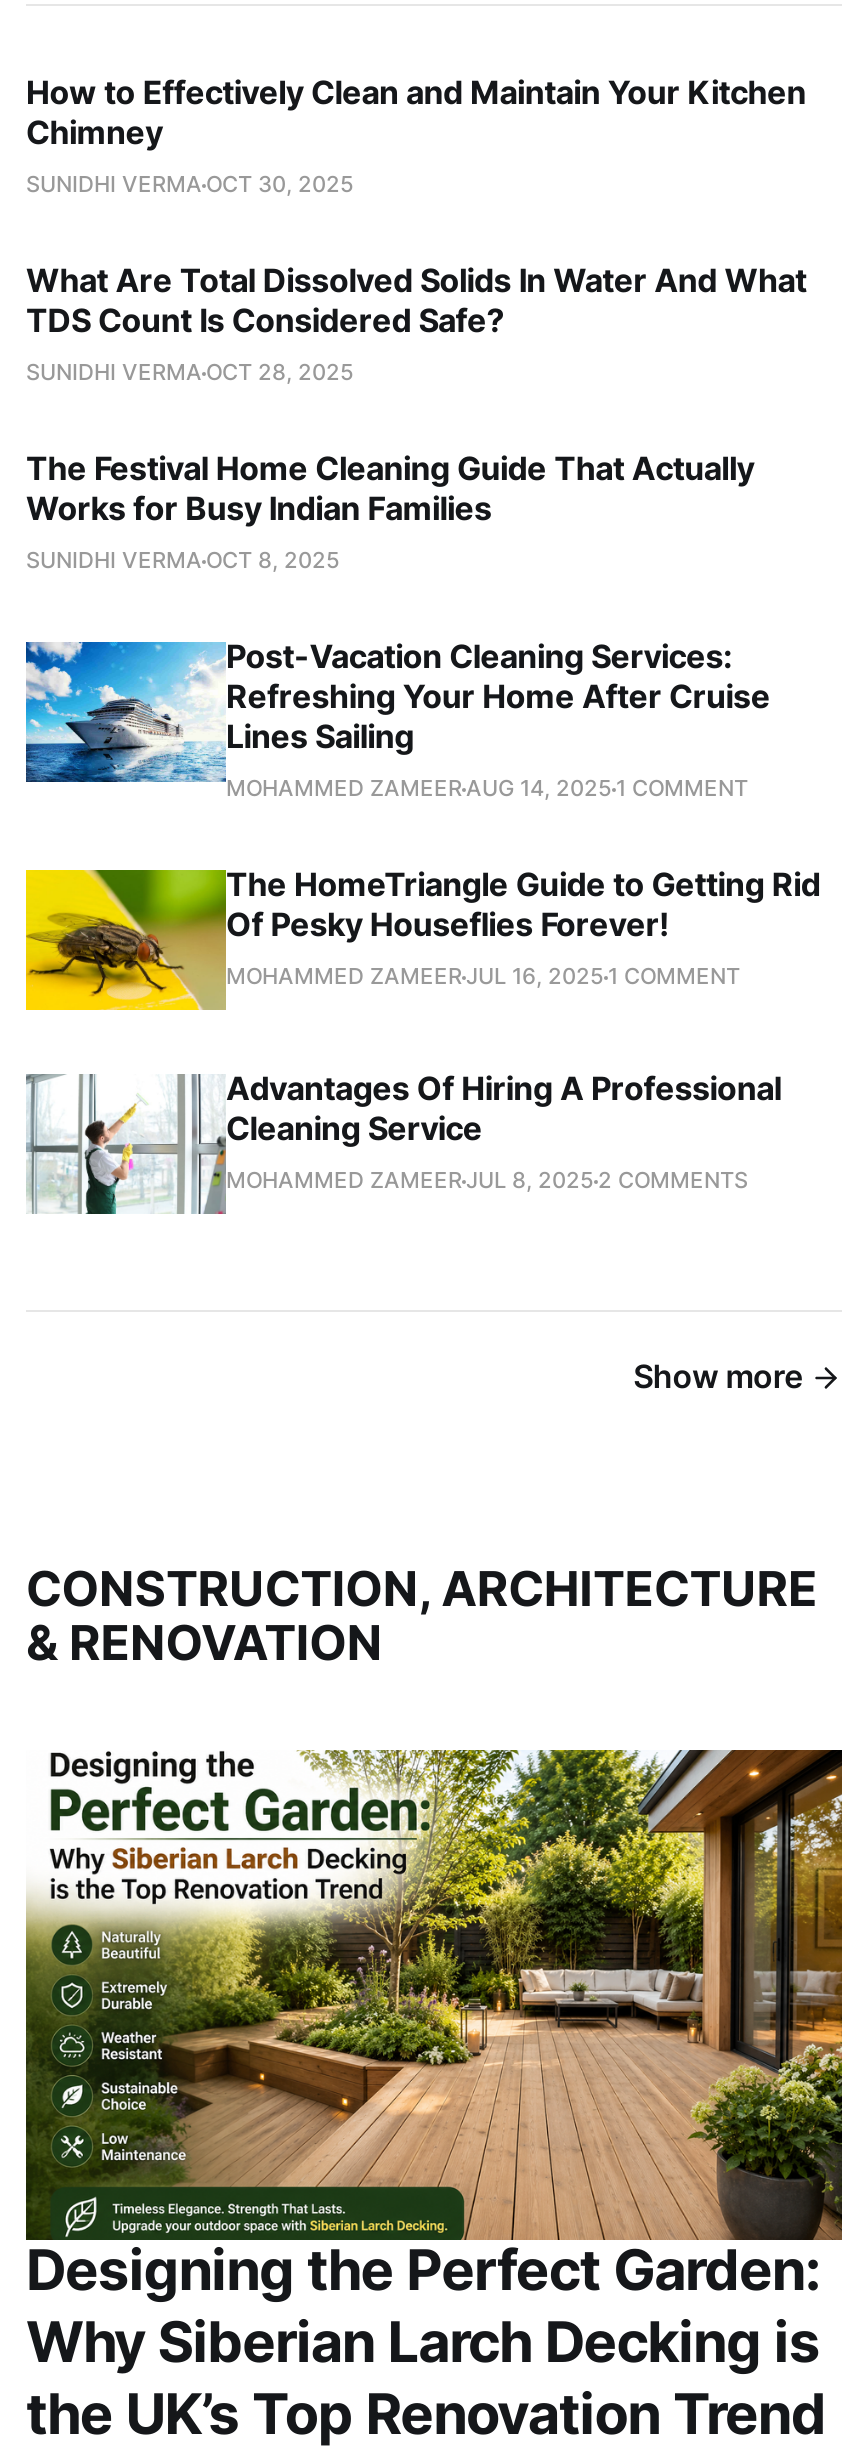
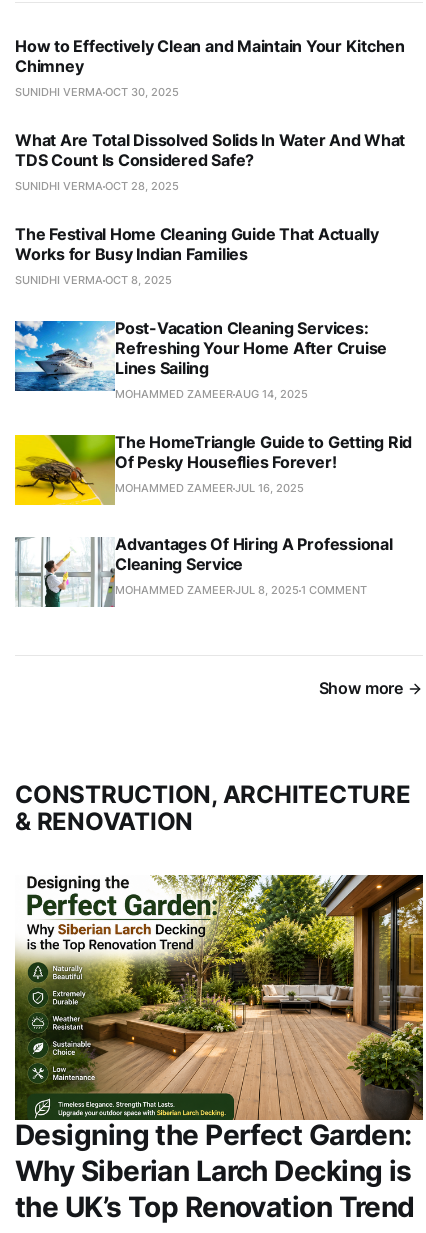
- MOHAMMED ZAMEER AUG 14, 2025 1 COMMENT
+ MOHAMMED ZAMEER AUG 14, 2025

- MOHAMMED ZAMEER JUL 16, 2025 1 COMMENT
+ MOHAMMED ZAMEER JUL 16, 2025

- MOHAMMED ZAMEER JUL 8, 2025 2 COMMENTS
+ MOHAMMED ZAMEER JUL 8, 2025 1 COMMENT
